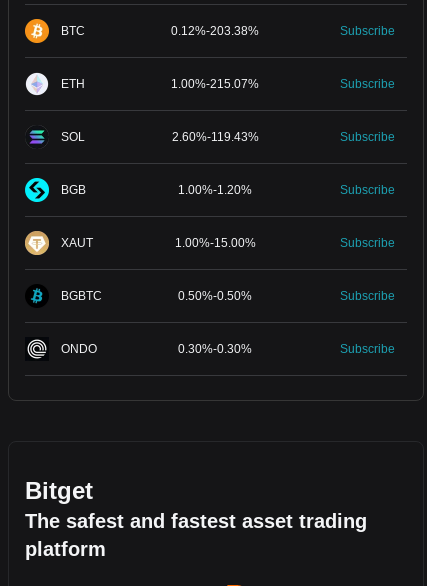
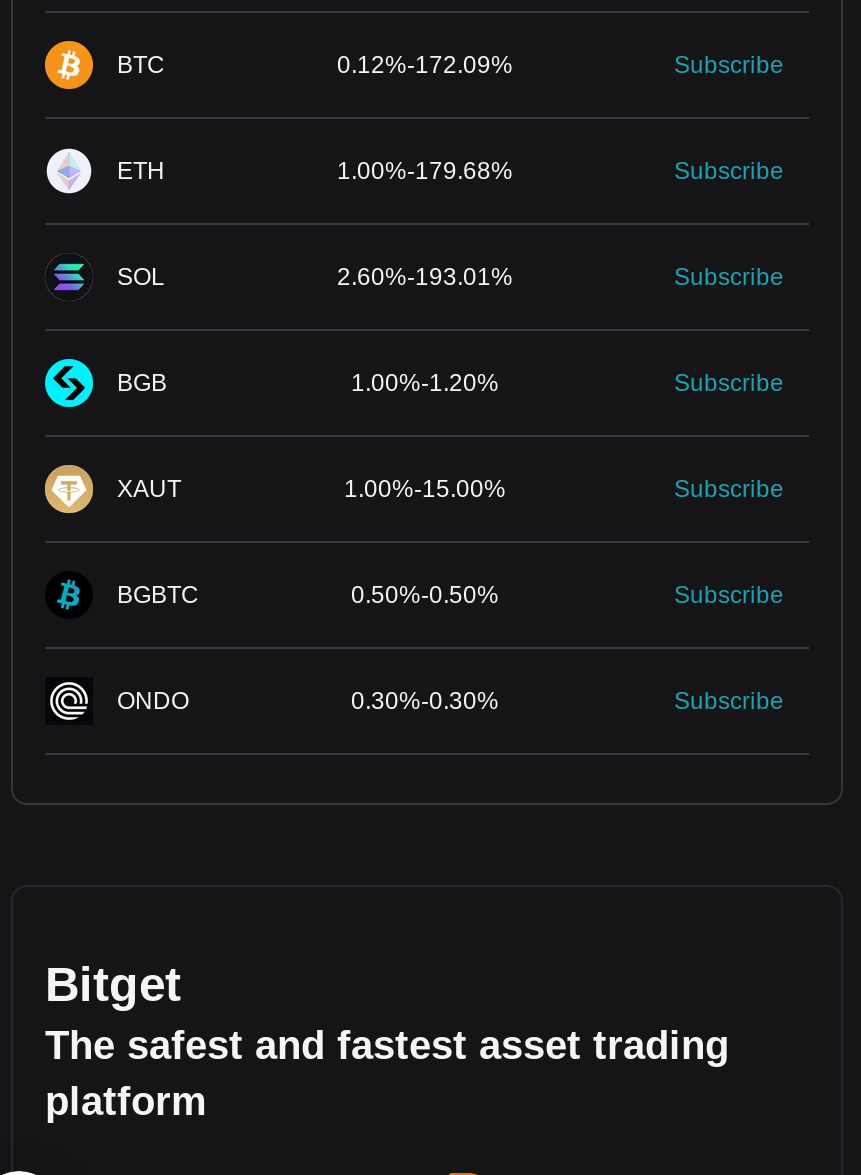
- 0.12%-203.38%
+ 0.12%-172.09%

- 1.00%-215.07%
+ 1.00%-179.68%

- 2.60%-119.43%
+ 2.60%-193.01%
